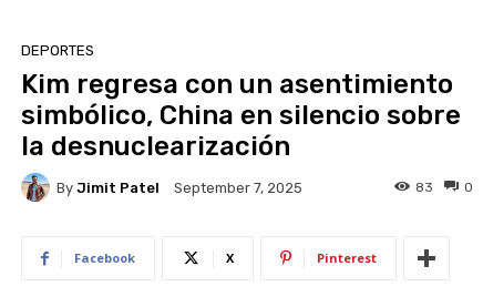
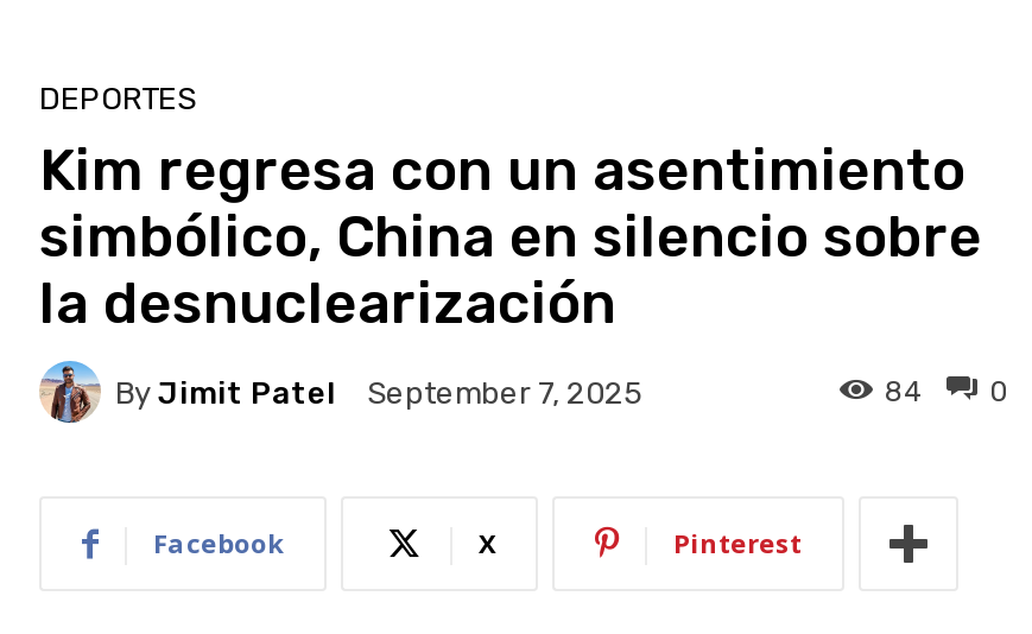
- 83 0
+ 84 0
